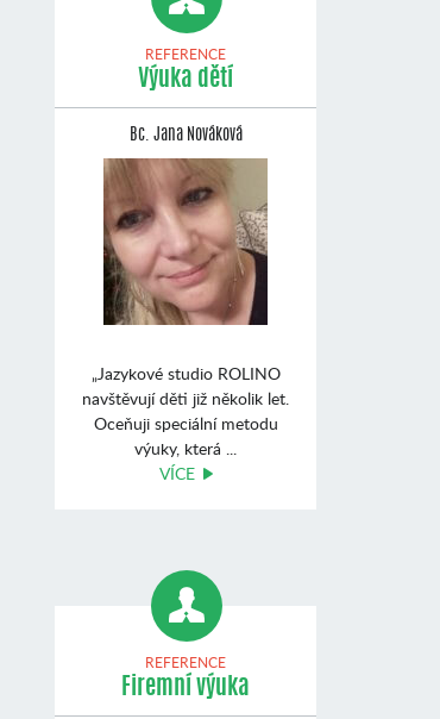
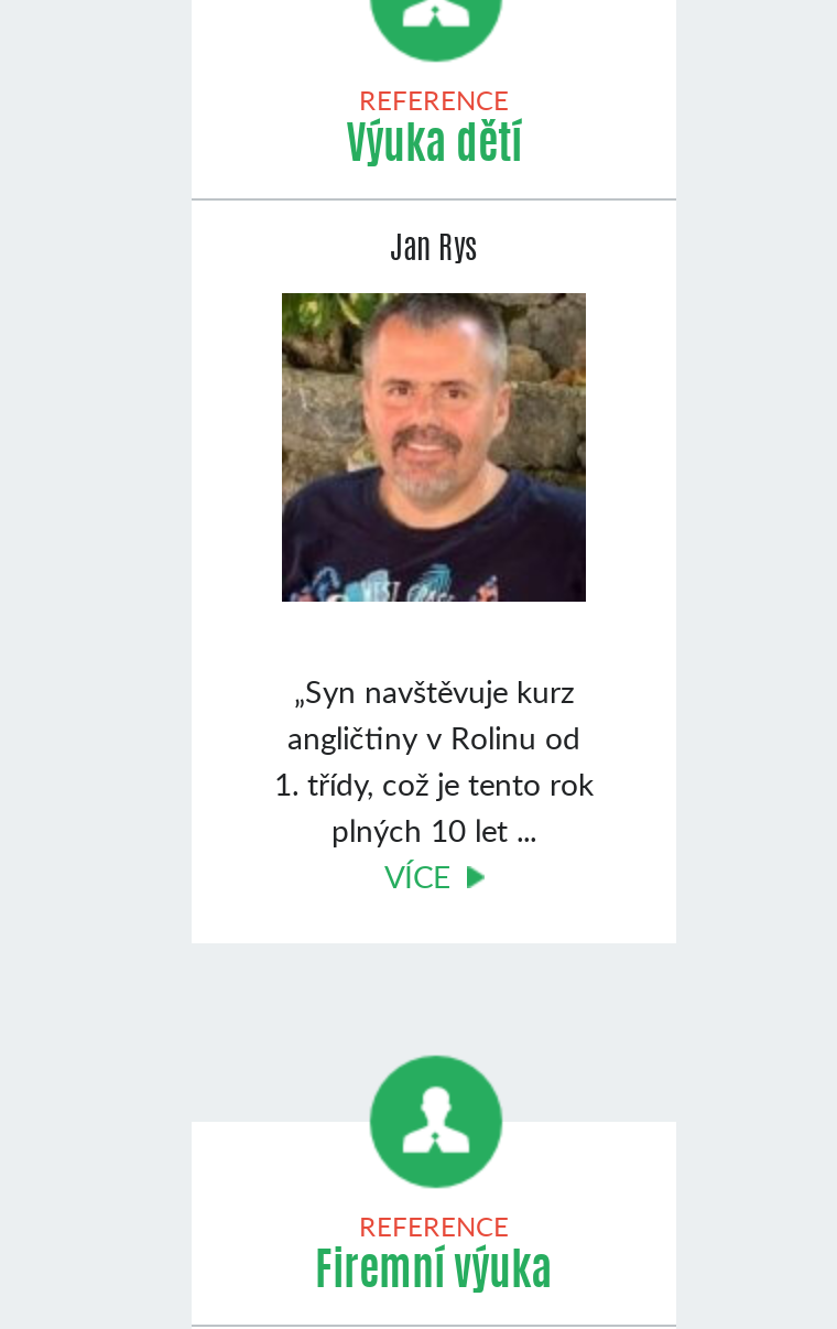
- Bc. Jana Nováková
+ Jan Rys

- [image]
- „Jazykové studio ROLINO
- navštěvují děti již několik let.
- Oceňuji speciální metodu
- výuky, která ...
+ [image]
+ „Syn navštěvuje kurz
+ angličtiny v Rolinu od
+ 1. třídy, což je tento rok
+ plných 10 let ...
